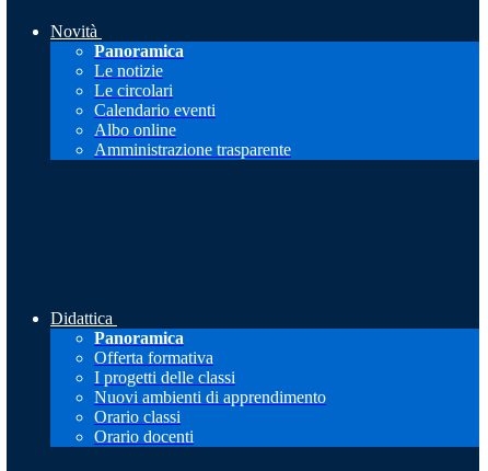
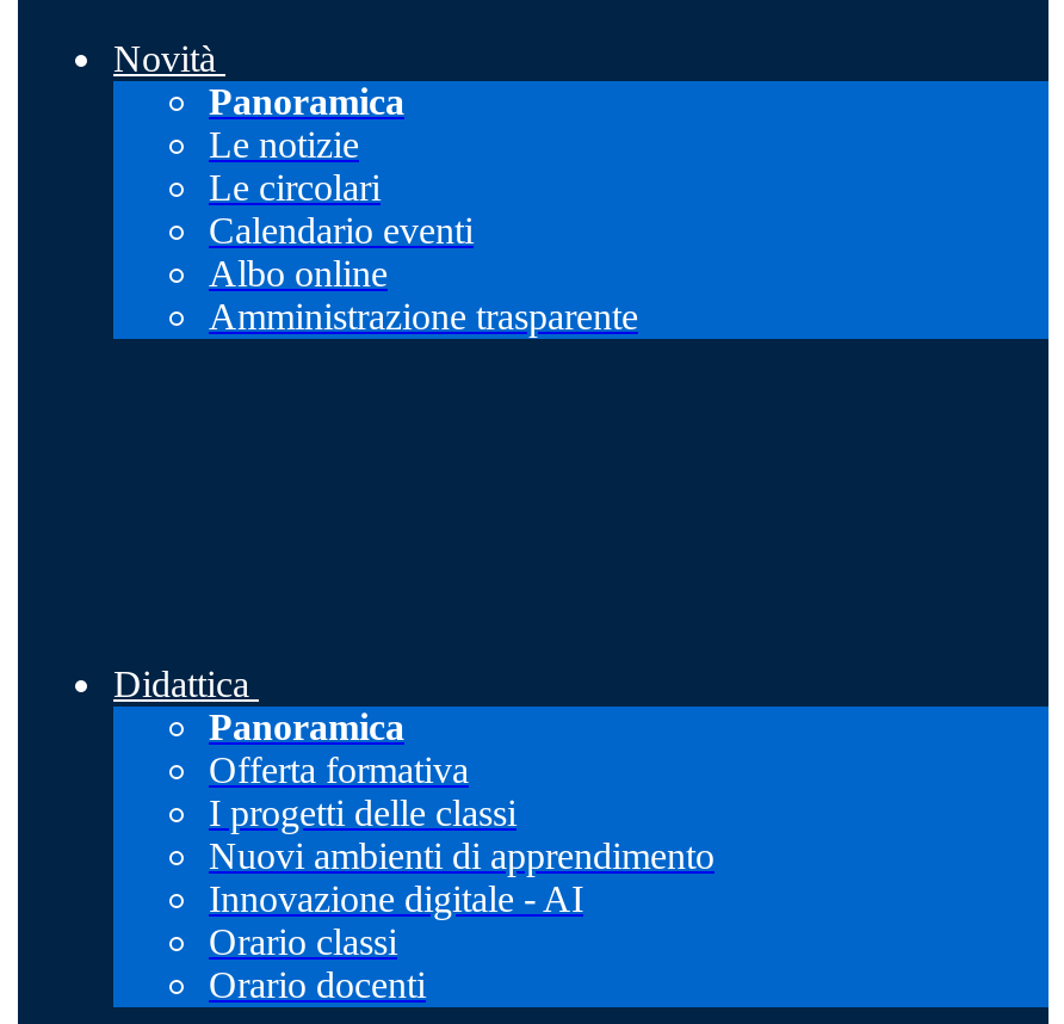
+ Innovazione digitale - AI
